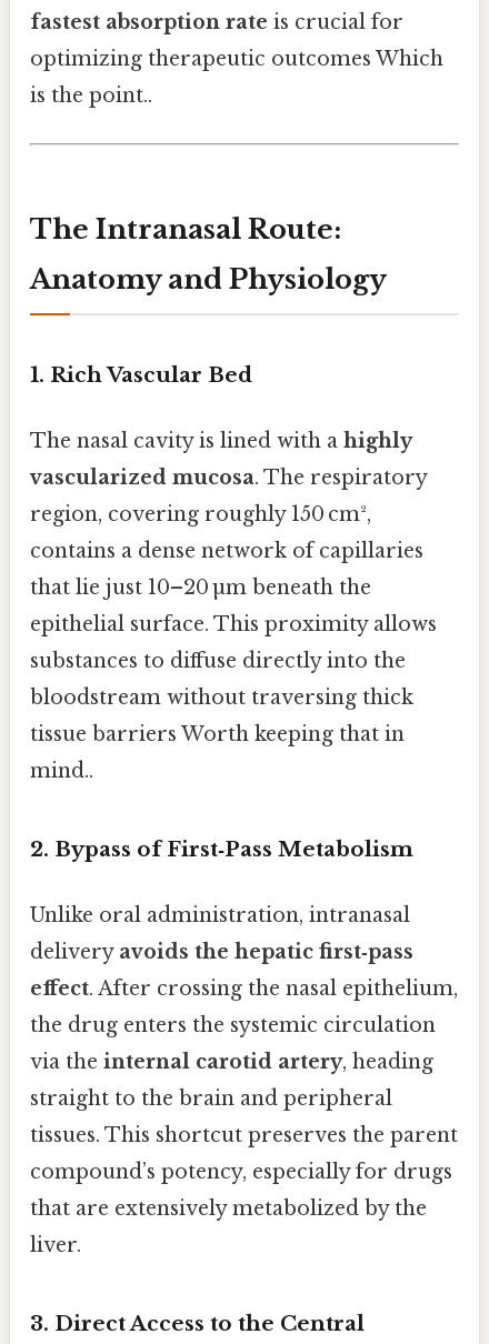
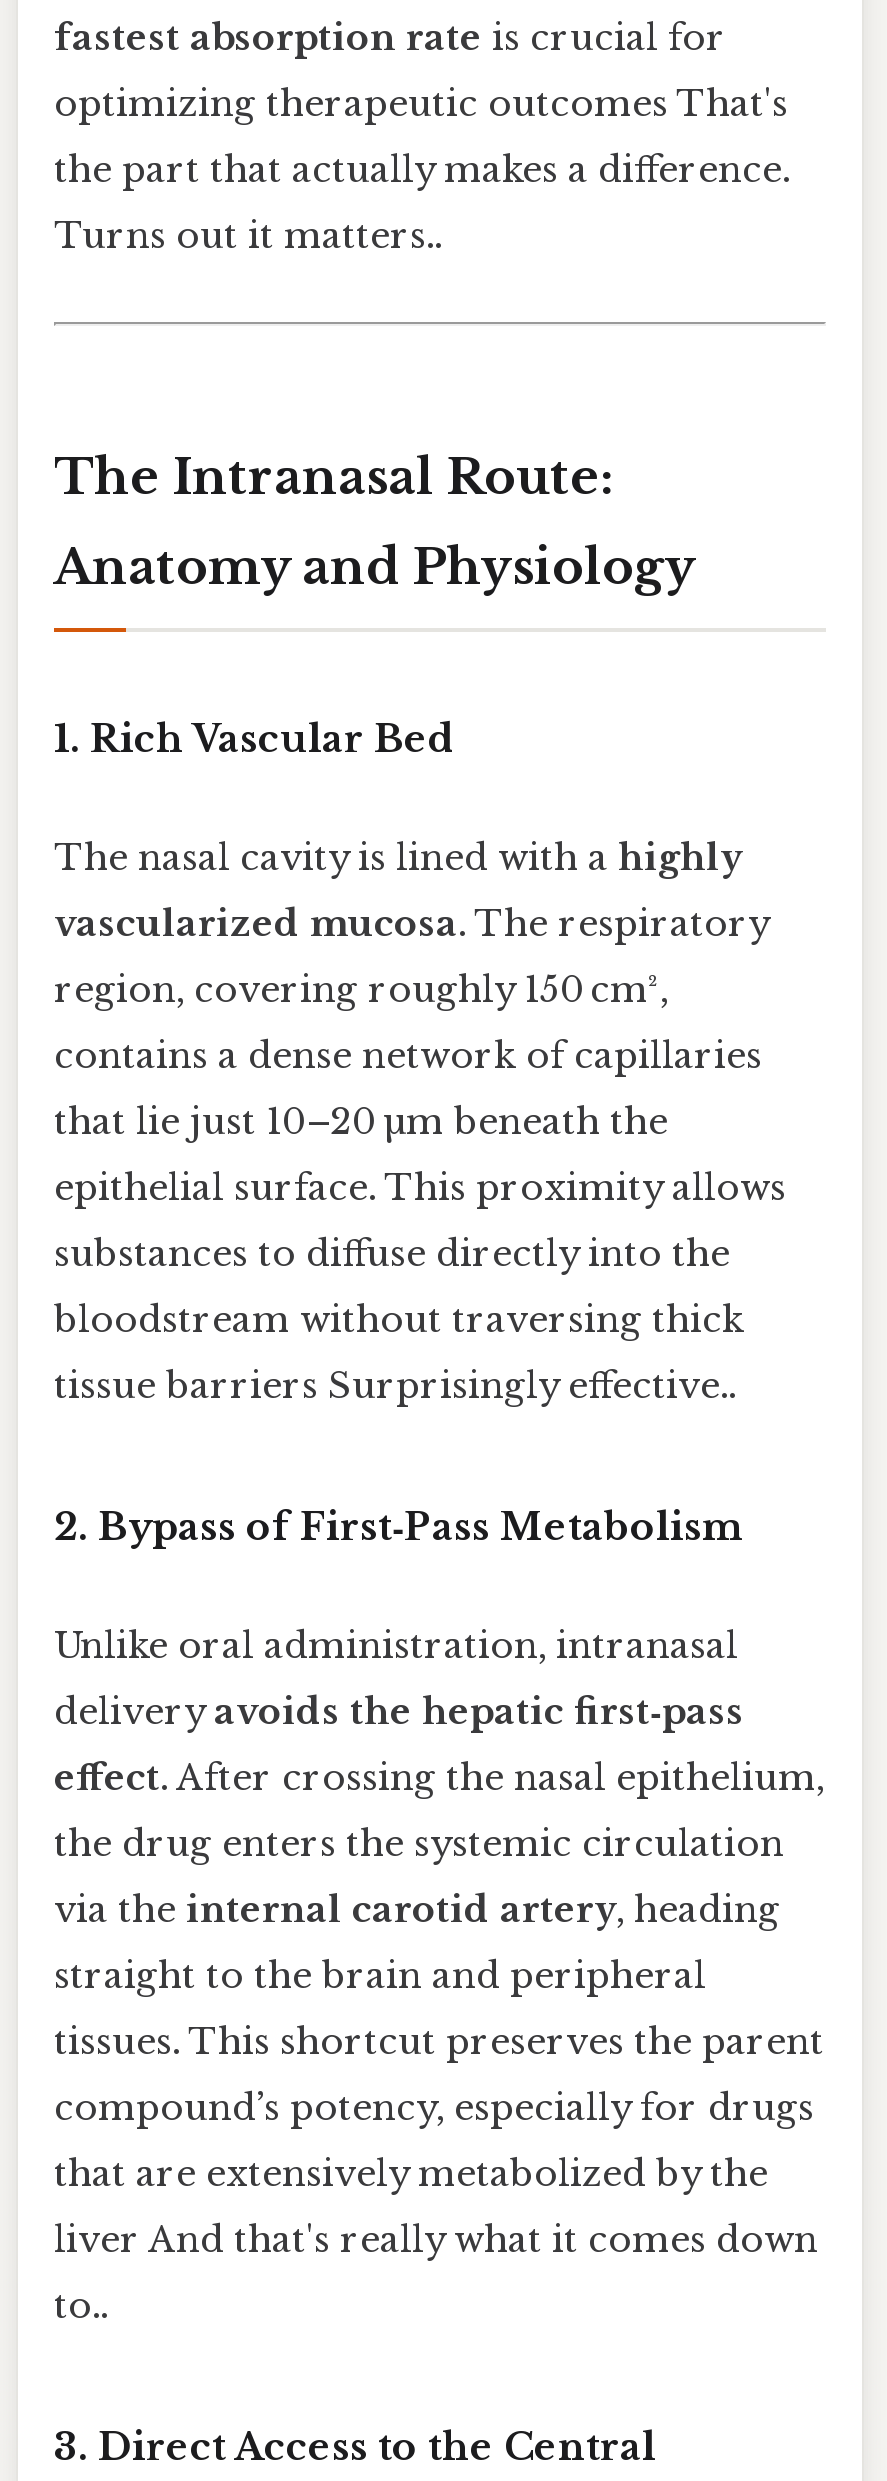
- optimizing therapeutic outcomes Which
- is the point..
+ optimizing therapeutic outcomes That's
+ the part that actually makes a difference.
+ Turns out it matters..

- tissue barriers Worth keeping that in
- mind..
+ tissue barriers Surprisingly effective..

- liver.
+ liver And that's really what it comes down
+ to..
